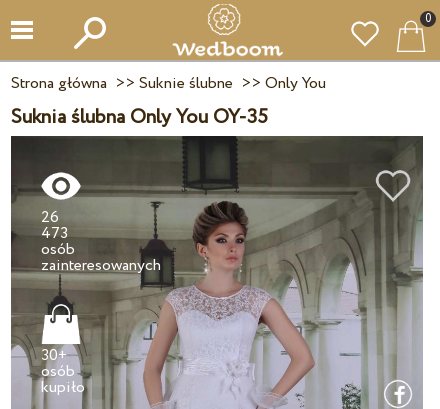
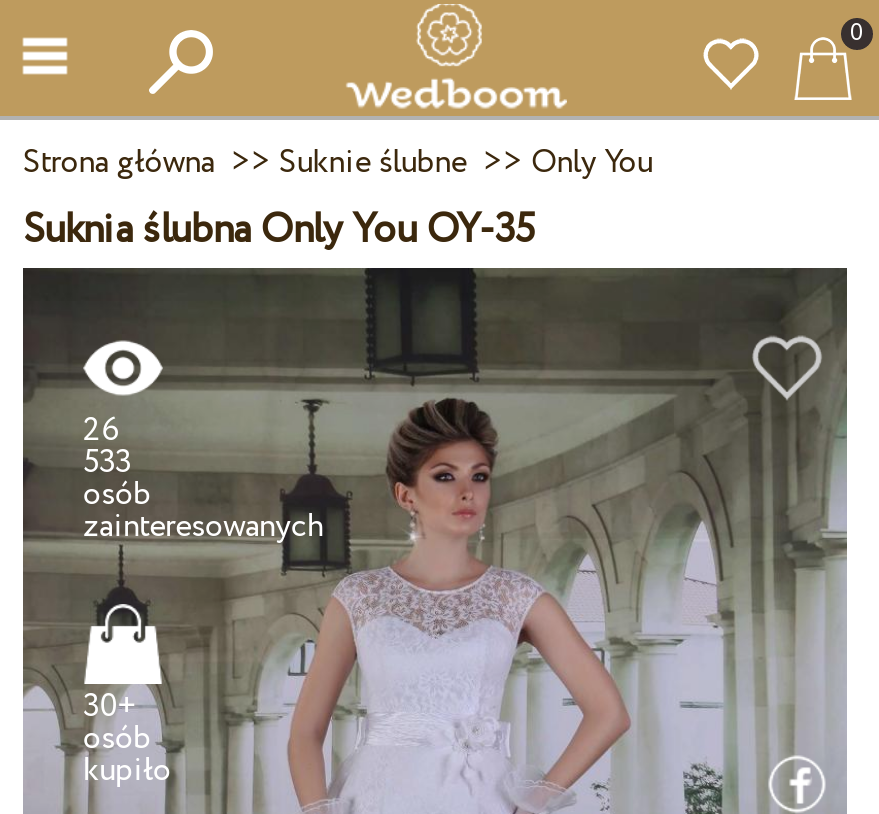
- 473
+ 533
